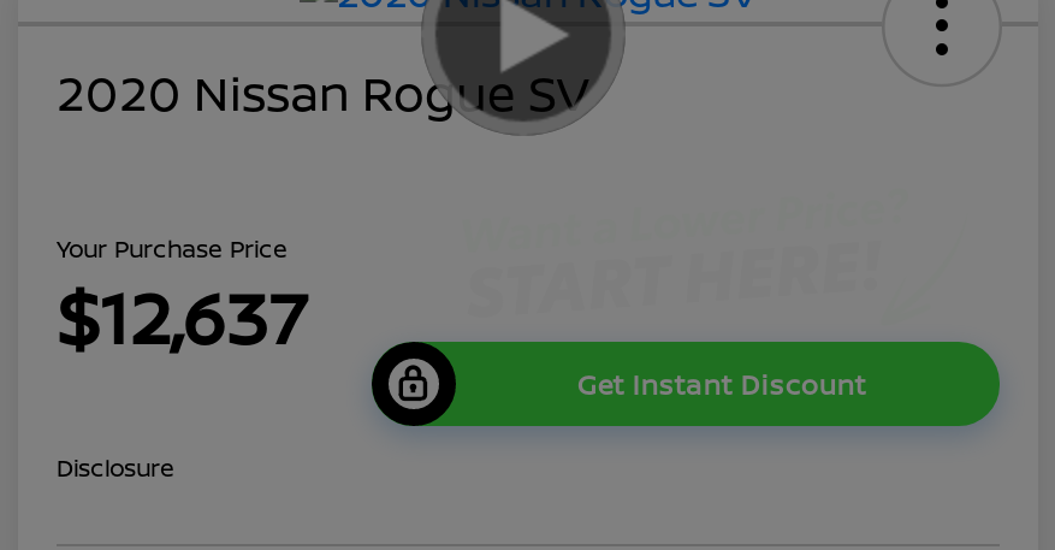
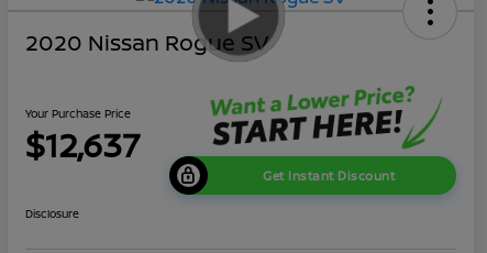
+ [image]
